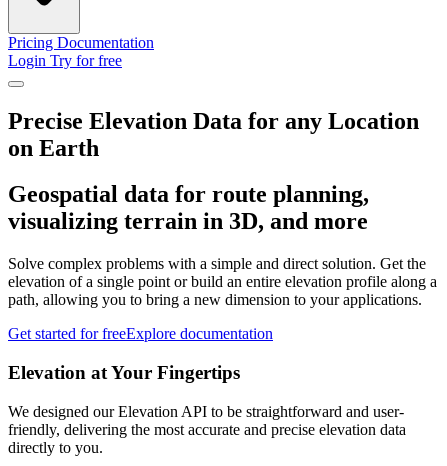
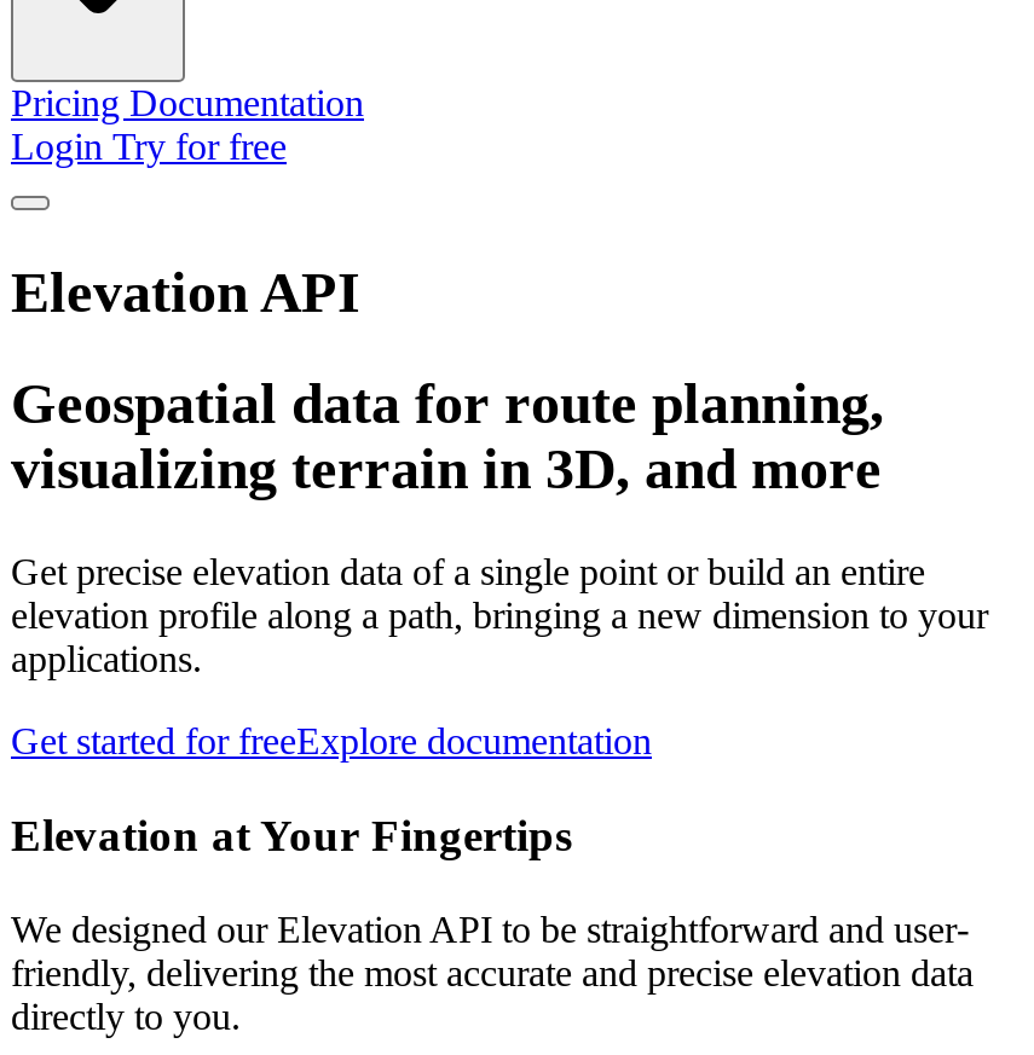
- Precise Elevation Data for any Location
- on Earth
+ Elevation API

- Solve complex problems with a simple and direct solution. Get the
- elevation of a single point or build an entire elevation profile along a
- path, allowing you to bring a new dimension to your applications.
+ Get precise elevation data of a single point or build an entire
+ elevation profile along a path, bringing a new dimension to your
+ applications.
